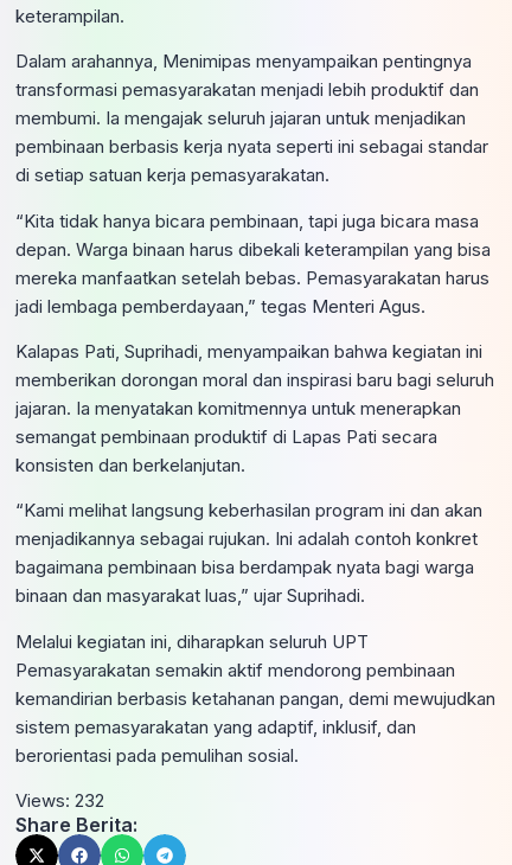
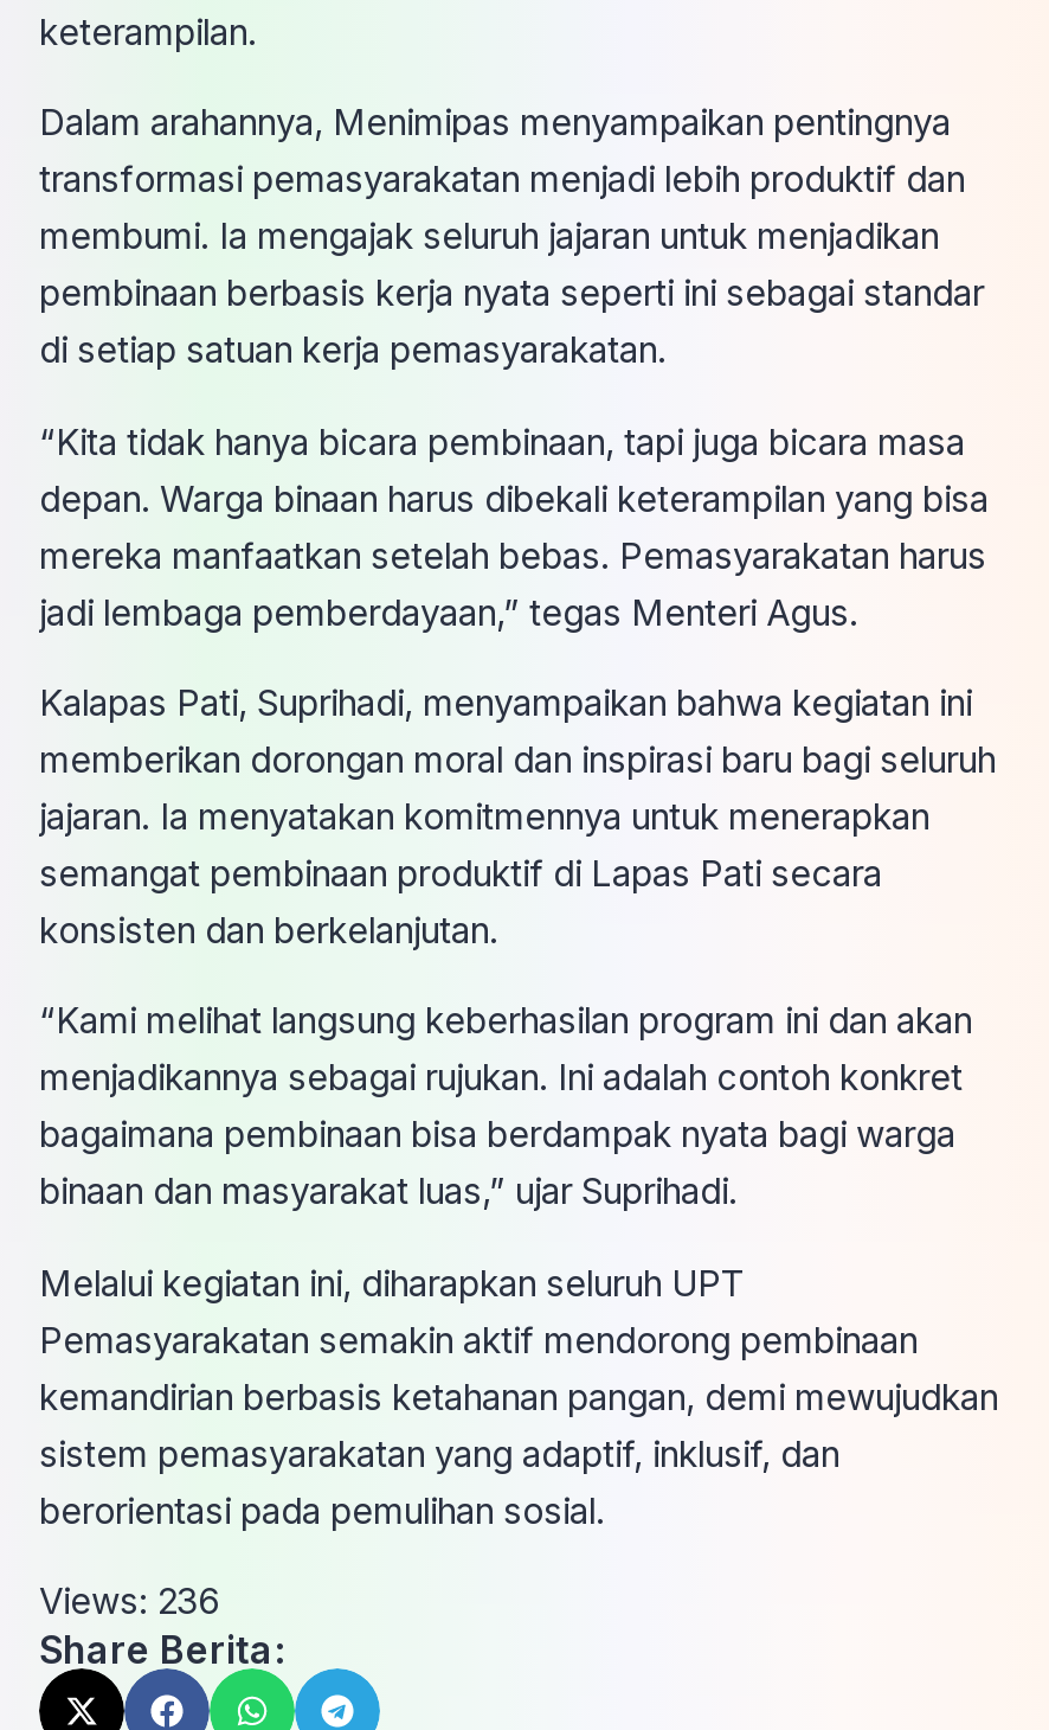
- Views: 232
+ Views: 236
